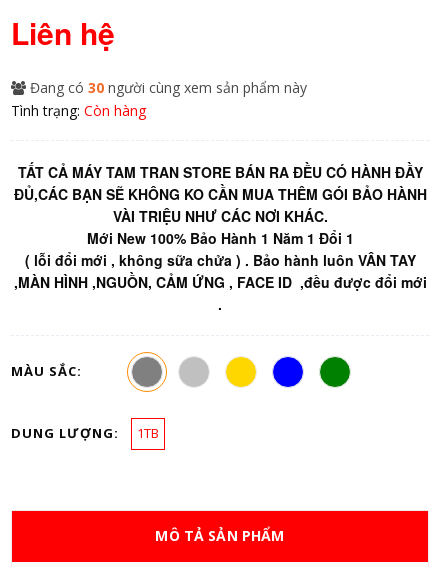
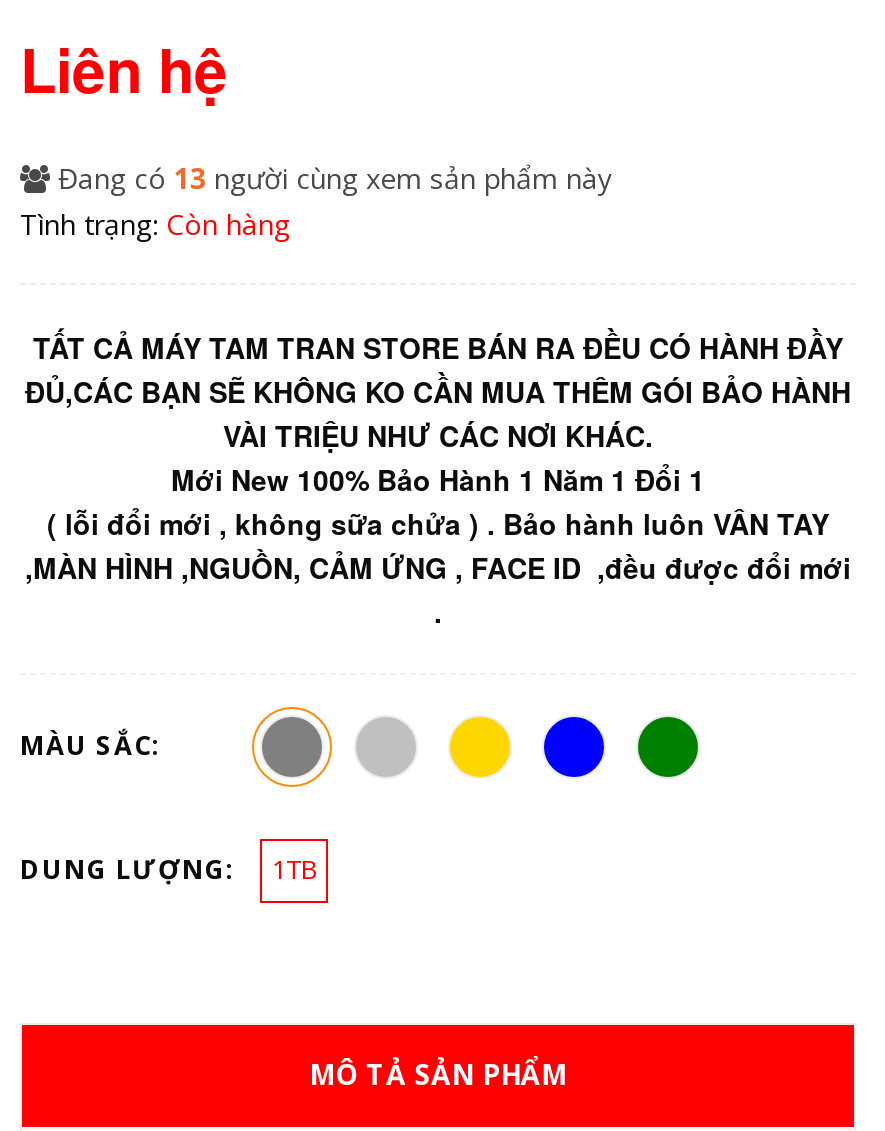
- Đang có 30 người cùng xem sản phẩm này
+ Đang có 13 người cùng xem sản phẩm này
